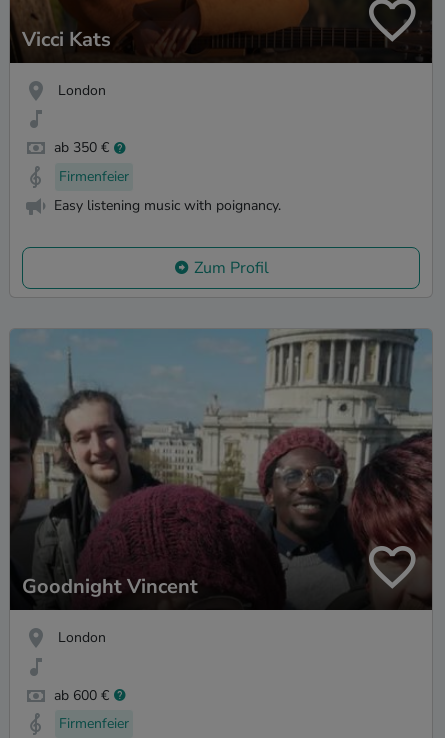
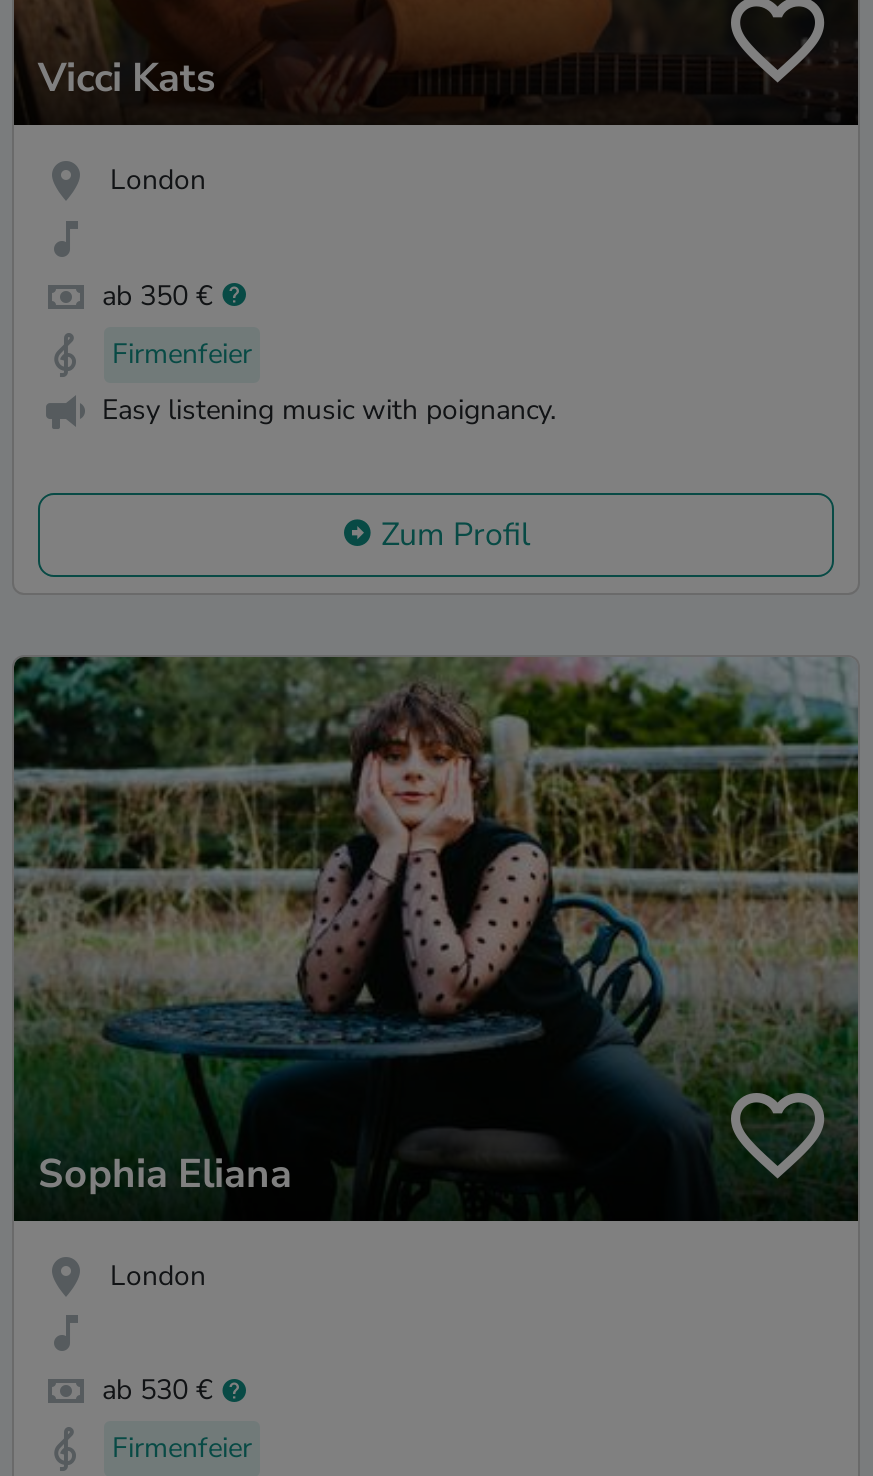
- [image]
- Goodnight Vincent
+ [image]
+ Sophia Eliana

- ab 600 €
+ ab 530 €
